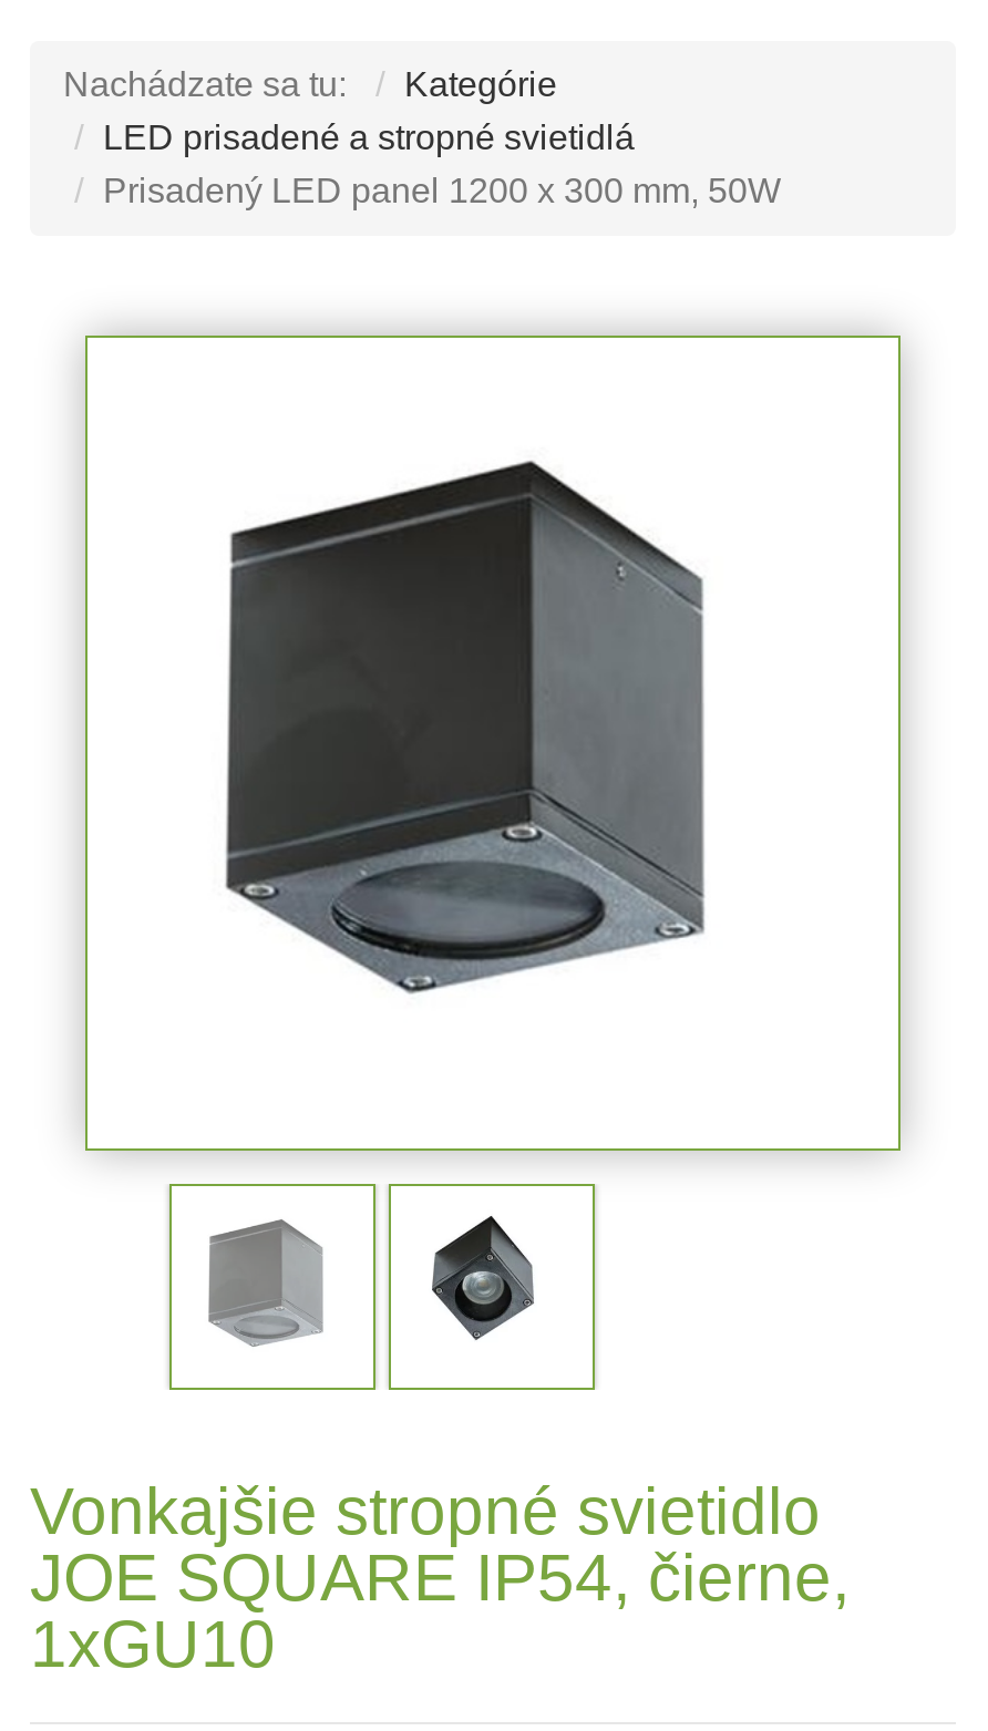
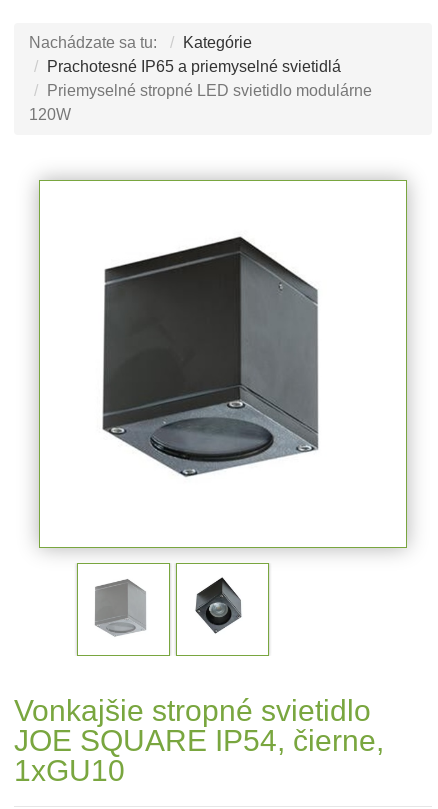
- LED prisadené a stropné svietidlá
- Prisadený LED panel 1200 x 300 mm, 50W
+ Prachotesné IP65 a priemyselné svietidlá
+ Priemyselné stropné LED svietidlo modulárne
+ 120W
